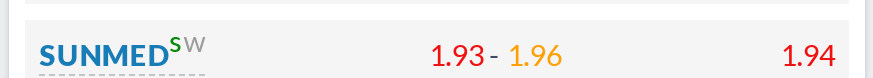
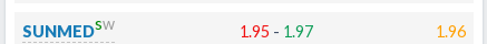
- 1.93 - 1.96
+ 1.95 - 1.97

- 1.94
+ 1.96
